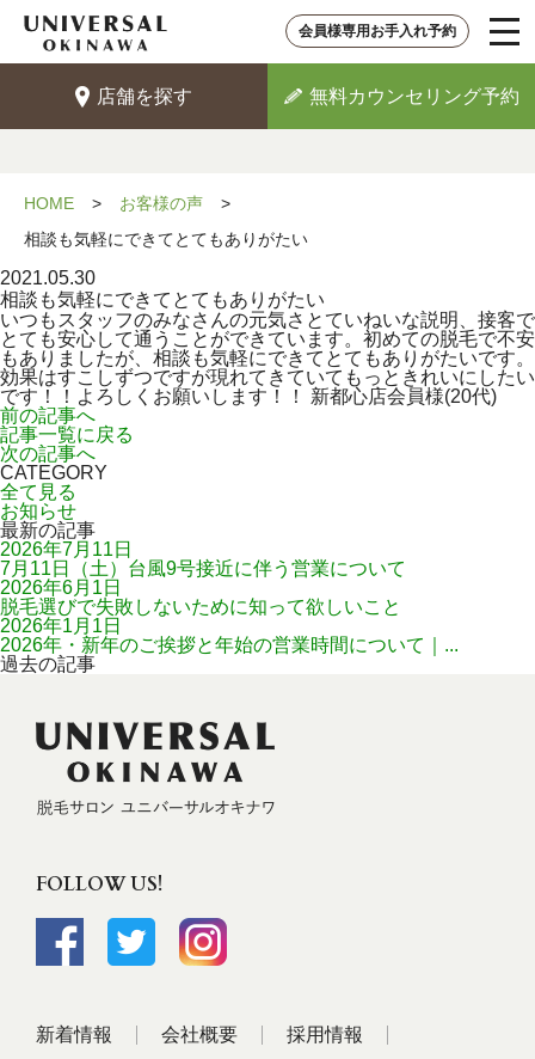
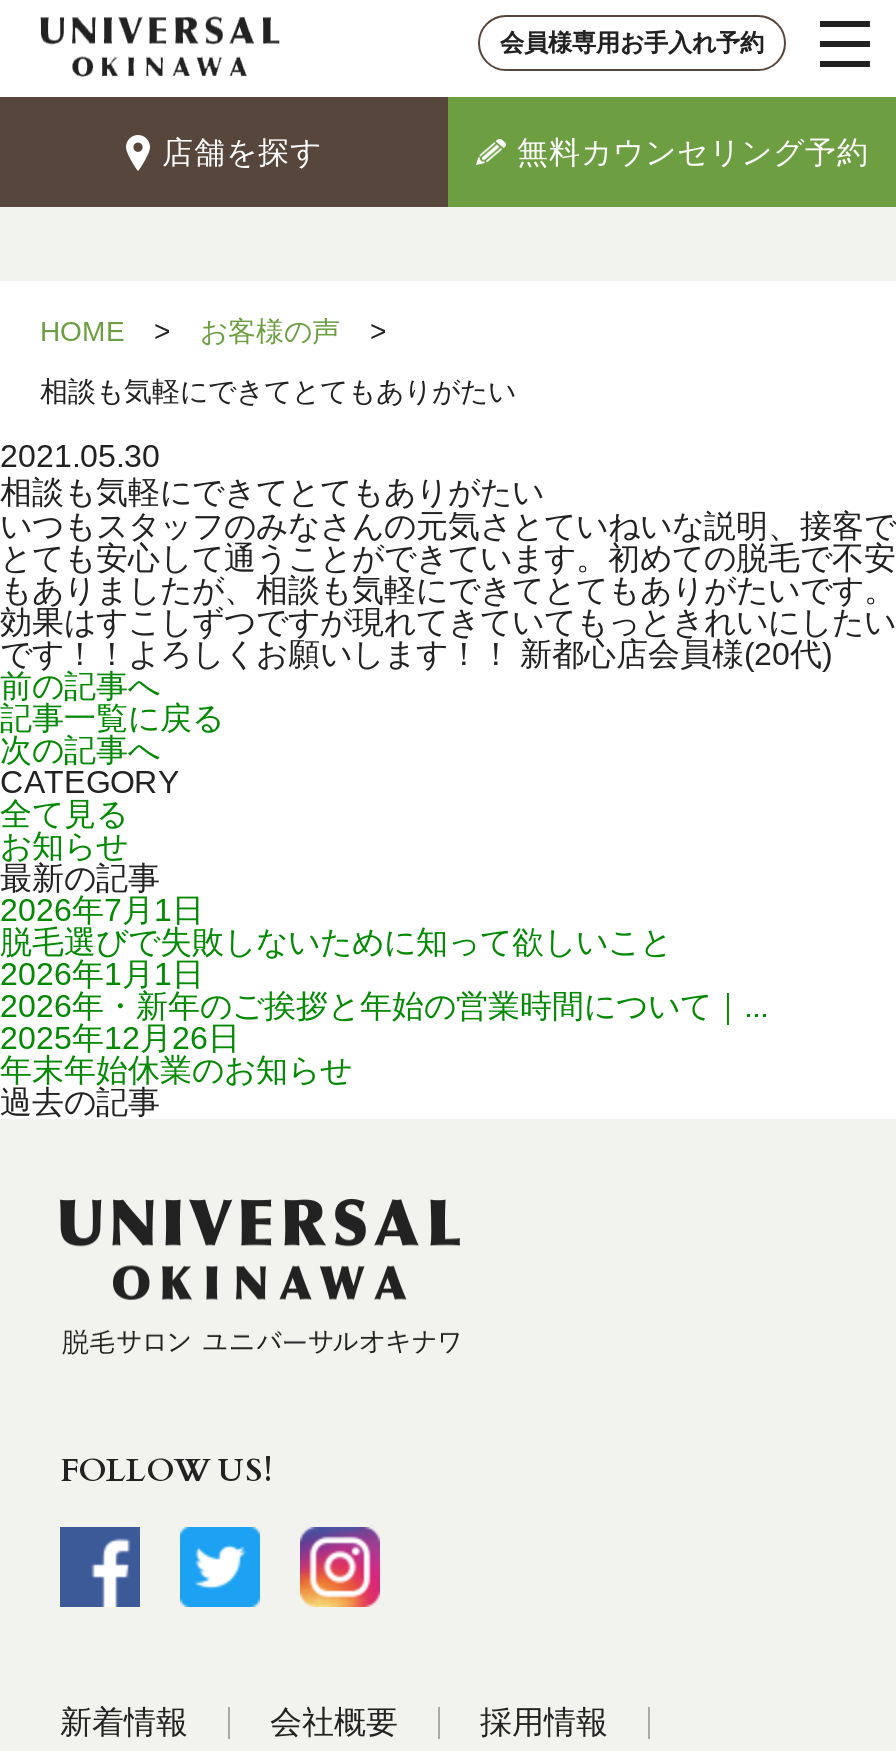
- 2026年7月11日
- 7月11日（土）台風9号接近に伴う営業について
- 2026年6月1日
+ 2026年7月1日

moved up: 脱毛選びで失敗しないために知って欲しいこと | 2026年1月1日 | 2026年・新年のご挨拶と年始の営業時間について｜...

+ 2025年12月26日
+ 年末年始休業のお知らせ
